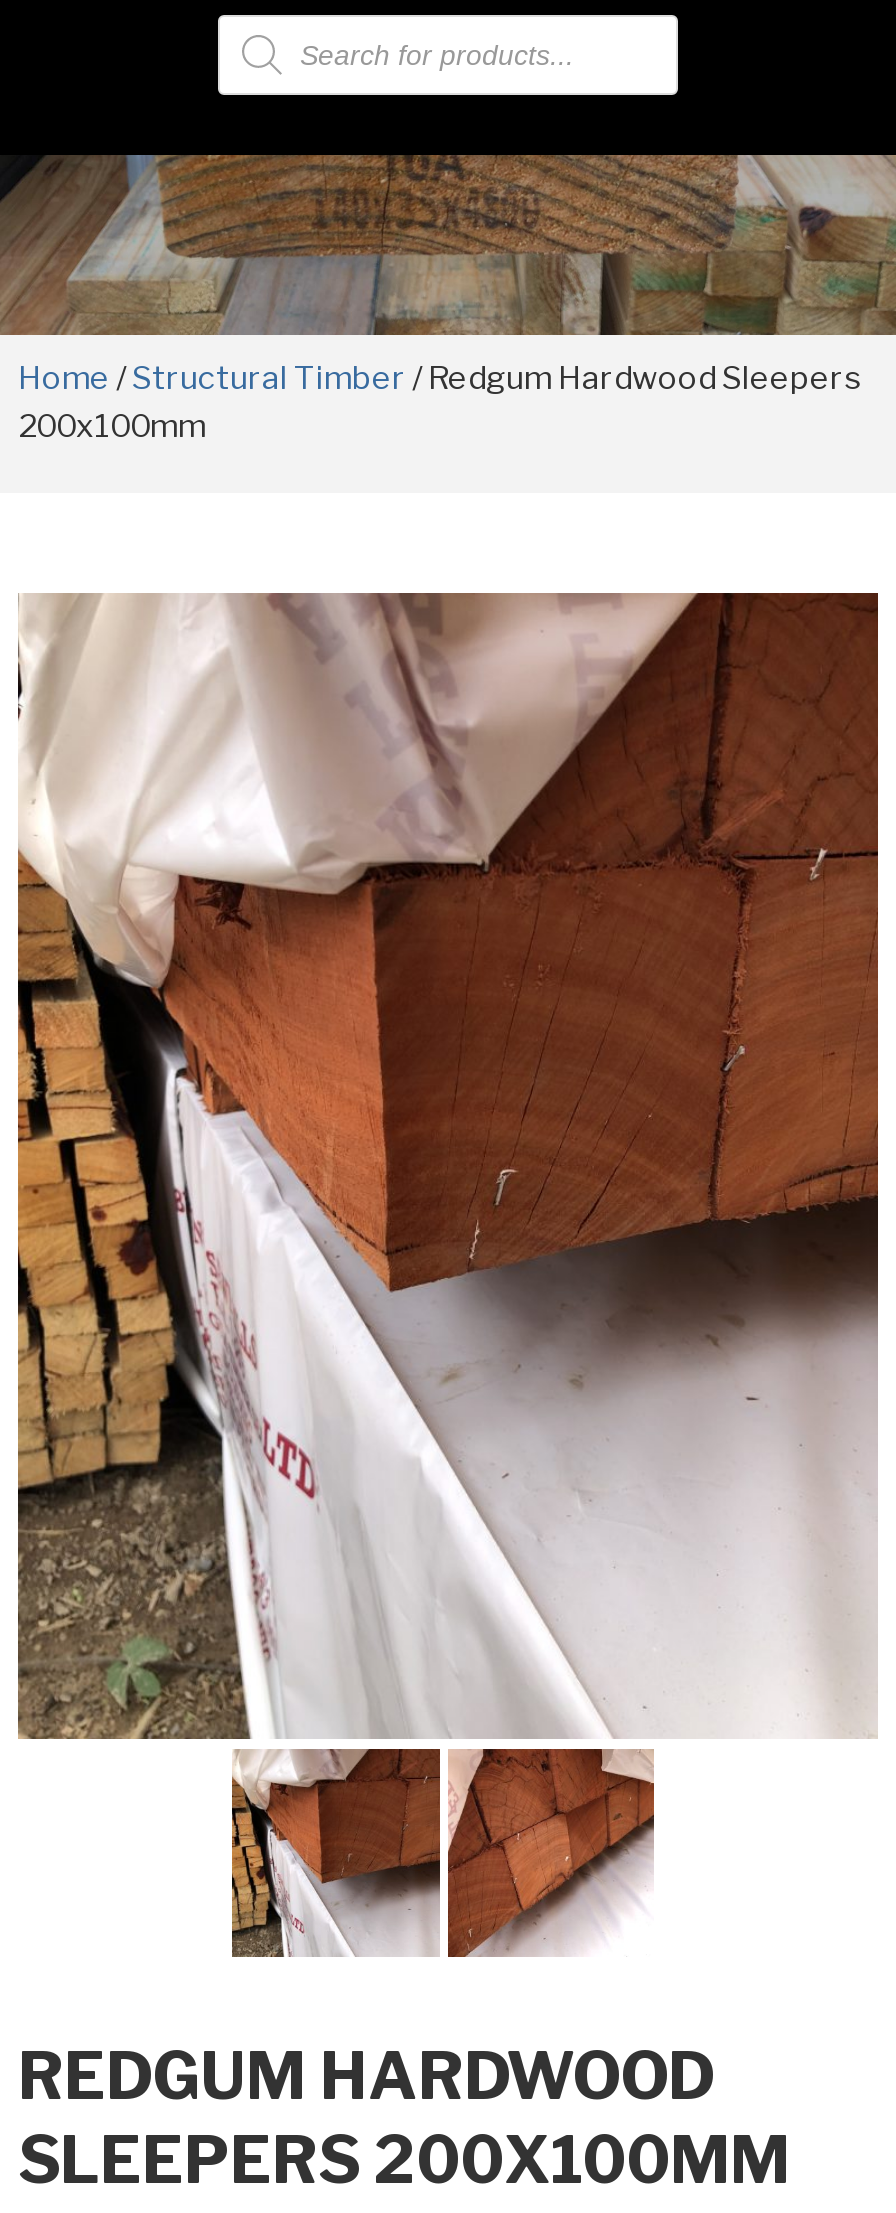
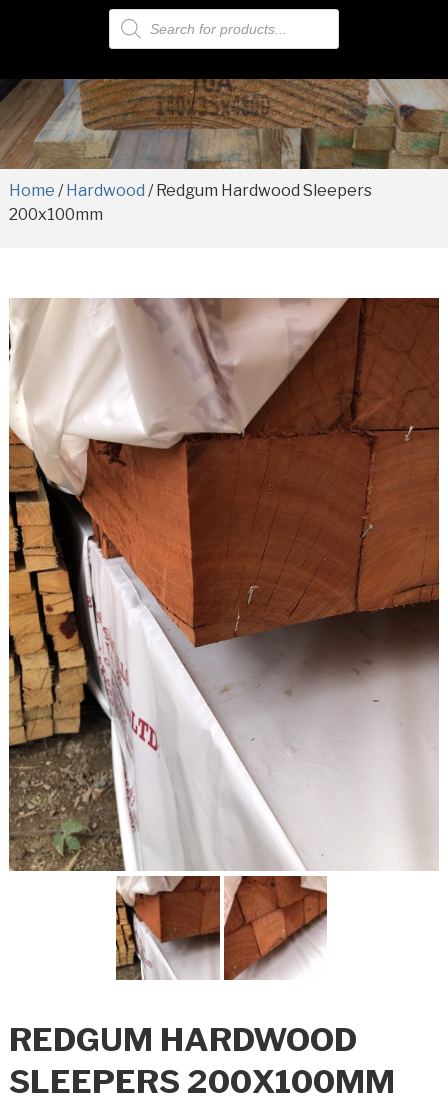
- Home /Structural Timber / Redgum Hardwood Sleepers
+ Home /Hardwood / Redgum Hardwood Sleepers
